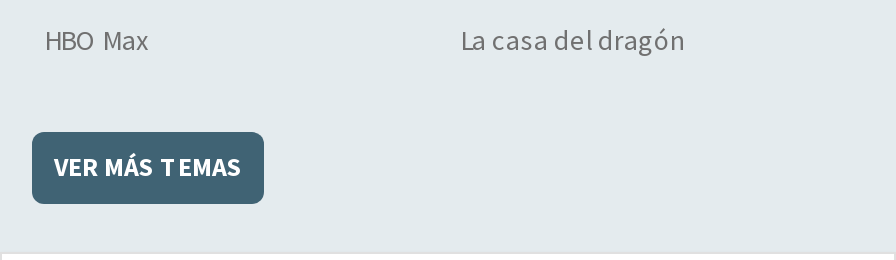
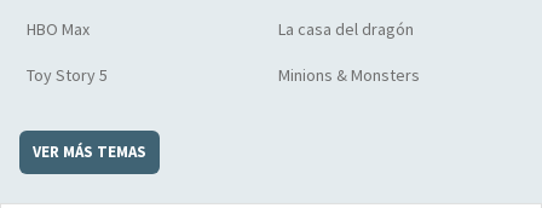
+ Toy Story 5
+ Minions & Monsters
